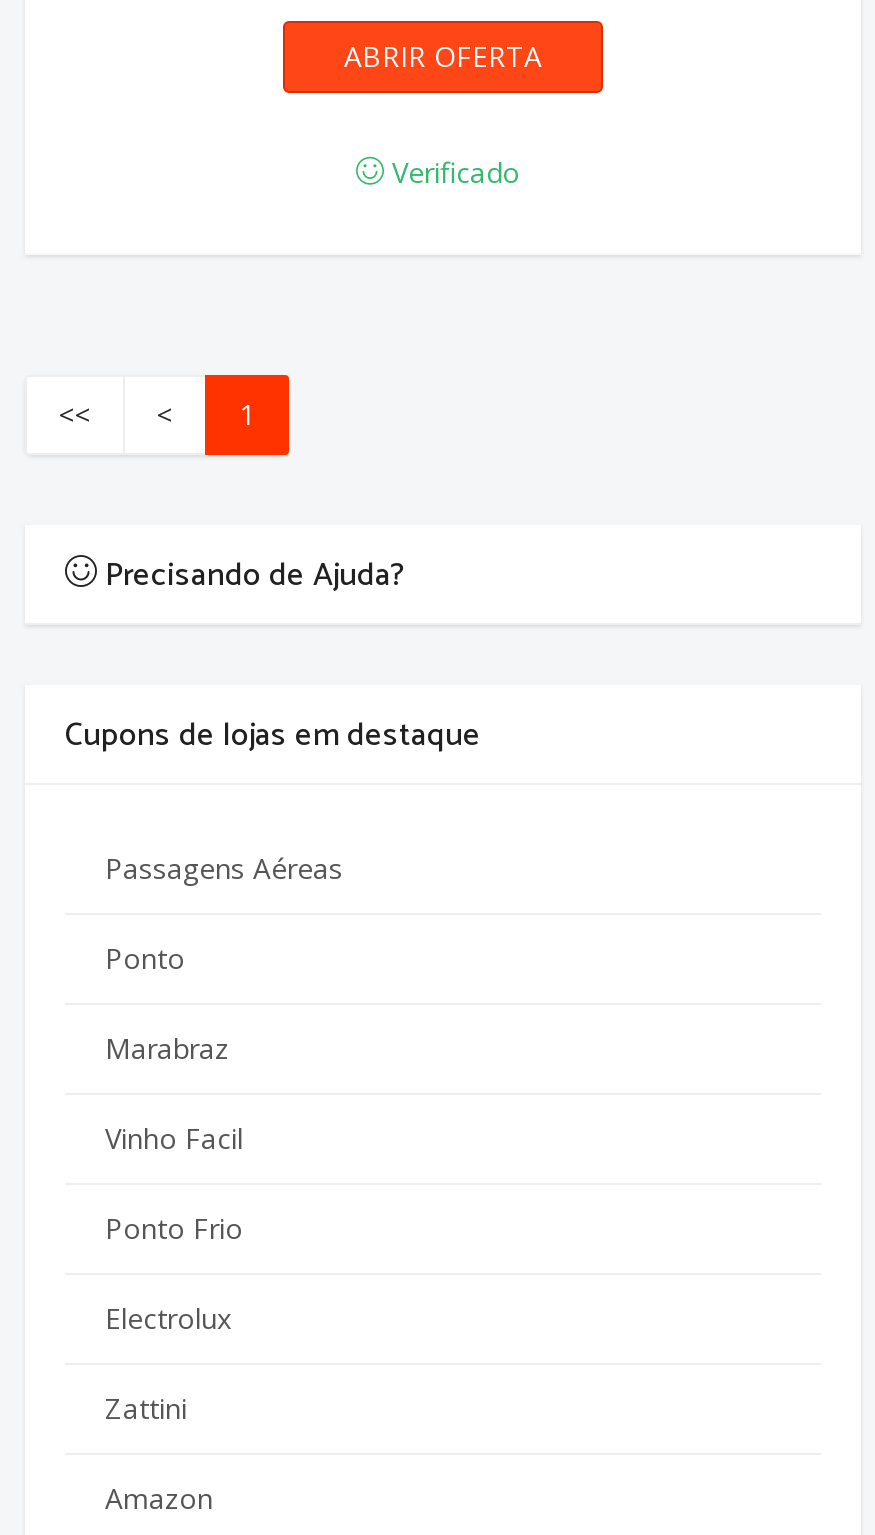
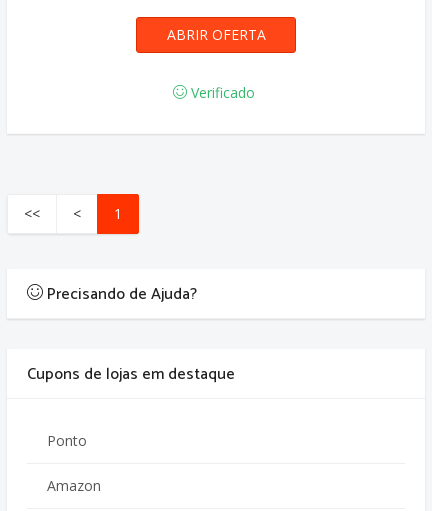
- Passagens Aéreas

- Marabraz
- Vinho Facil
- Ponto Frio
- Electrolux
- Zattini
